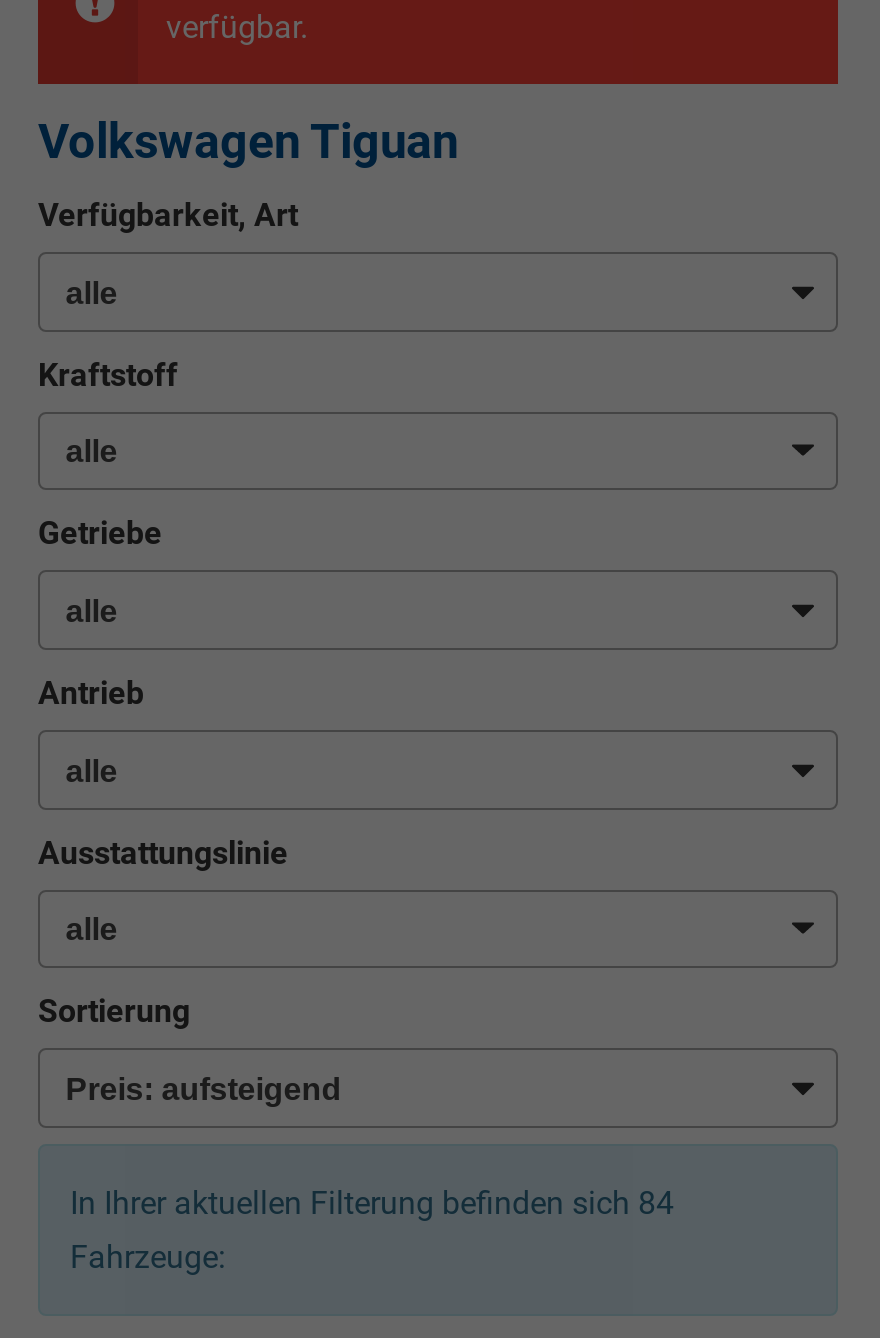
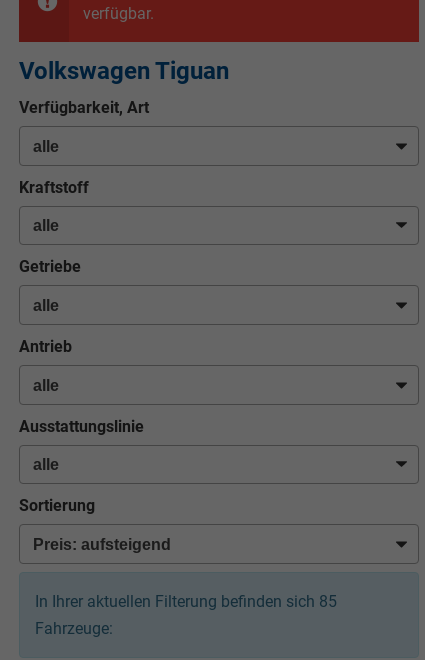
- In Ihrer aktuellen Filterung befinden sich 84
+ In Ihrer aktuellen Filterung befinden sich 85
